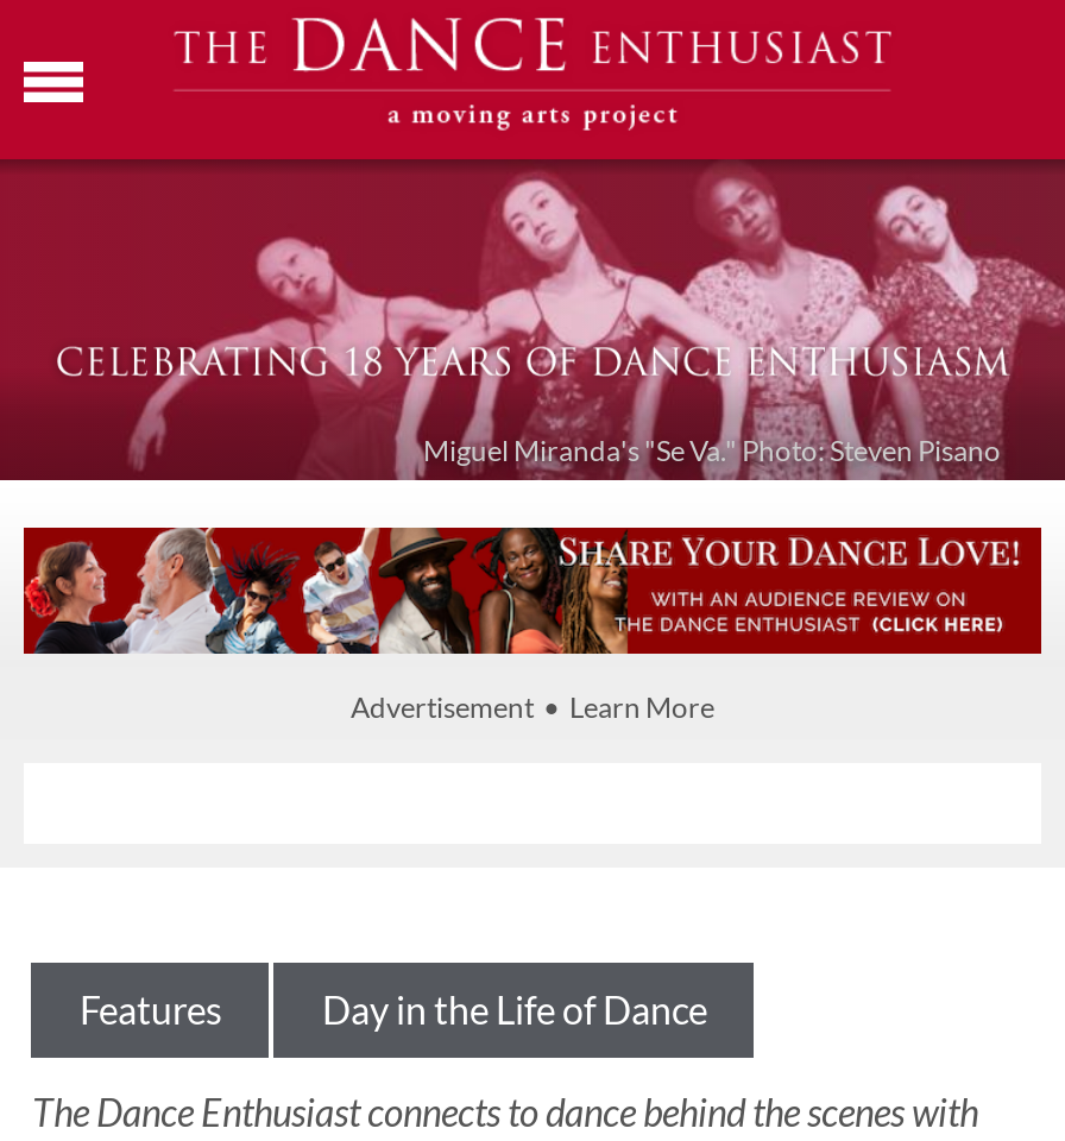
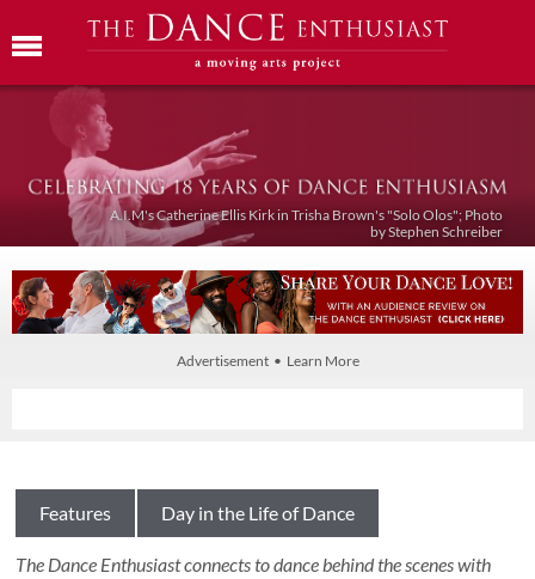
- [image]
- Miguel Miranda's "Se Va." Photo: Steven Pisano
+ [image]
+ A.I.M's Catherine Ellis Kirk in Trisha Brown's "Solo Olos"; Photo
+ by Stephen Schreiber
